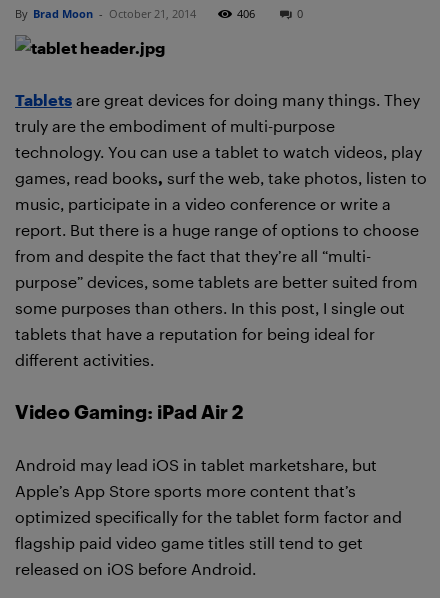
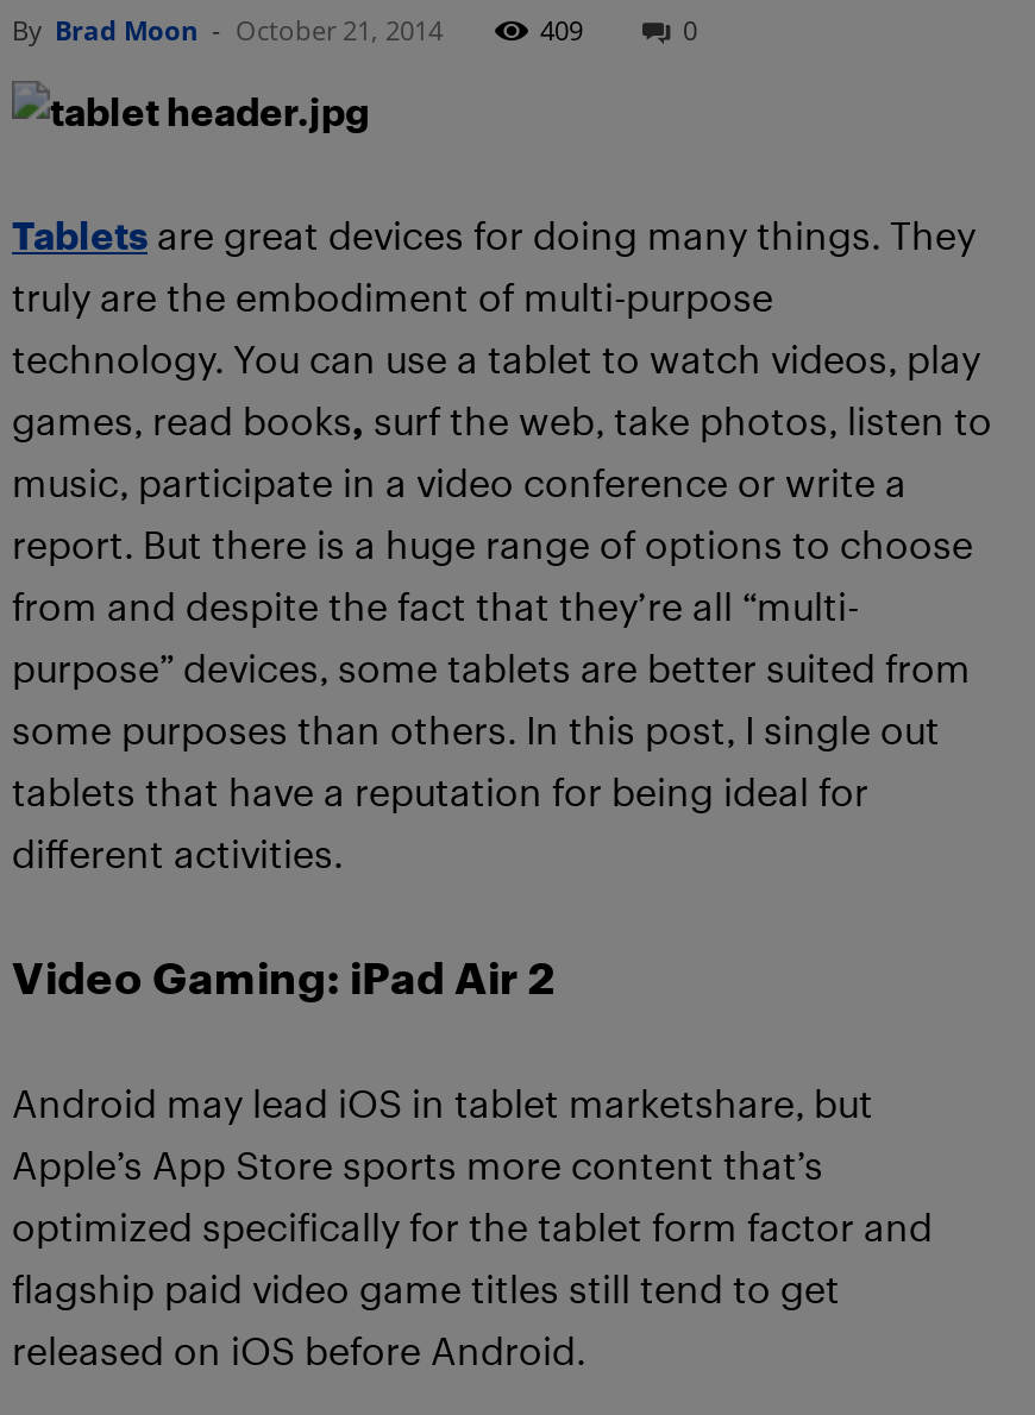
- 406
+ 409
